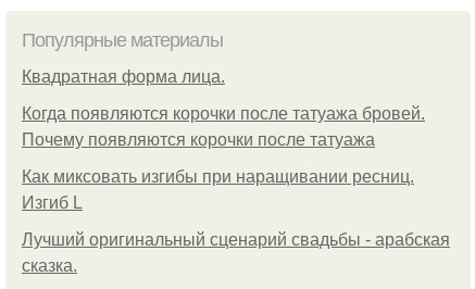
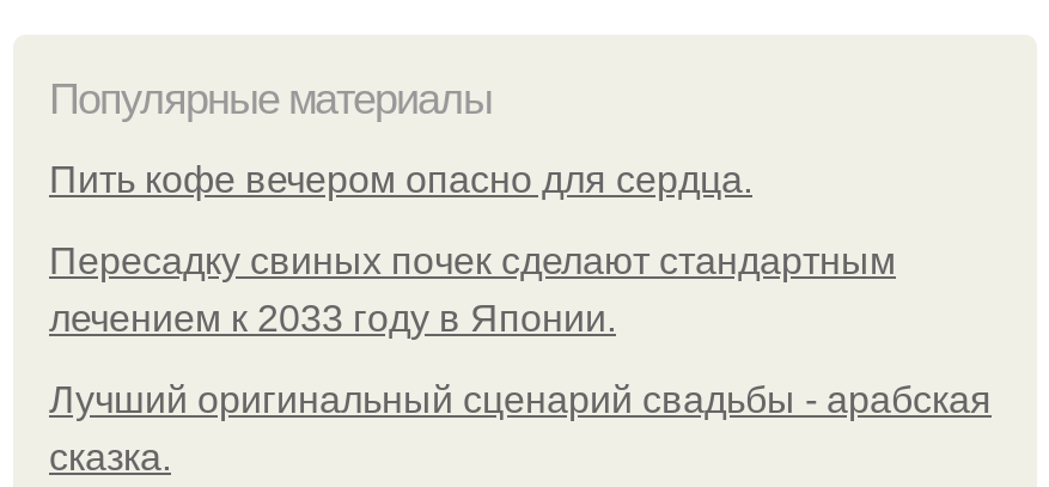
- Квадратная форма лица.
- Когда появляются корочки после татуажа бровей.
- Почему появляются корочки после татуажа
- Как миксовать изгибы при наращивании ресниц.
- Изгиб L
+ Пить кофе вечером опасно для сердца.
+ Пересадку свиных почек сделают стандартным
+ лечением к 2033 году в Японии.
